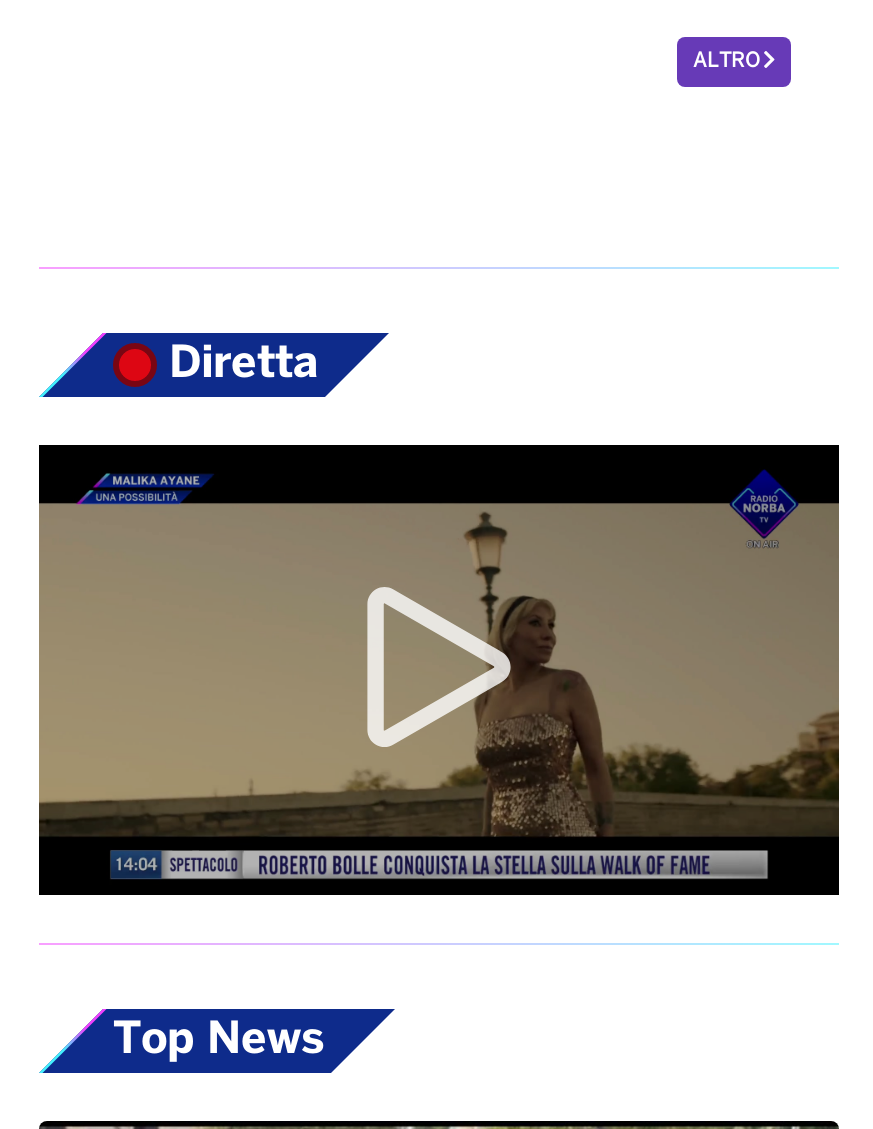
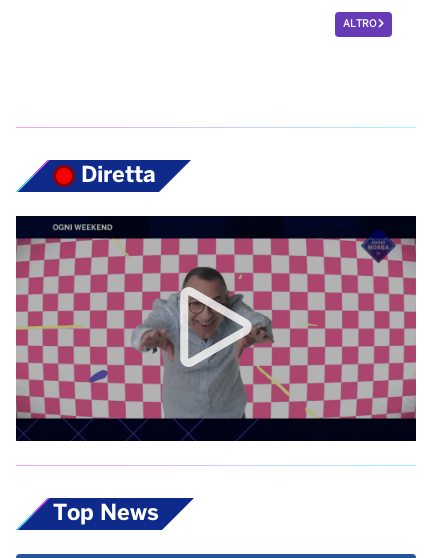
- [image]
+ [image]
